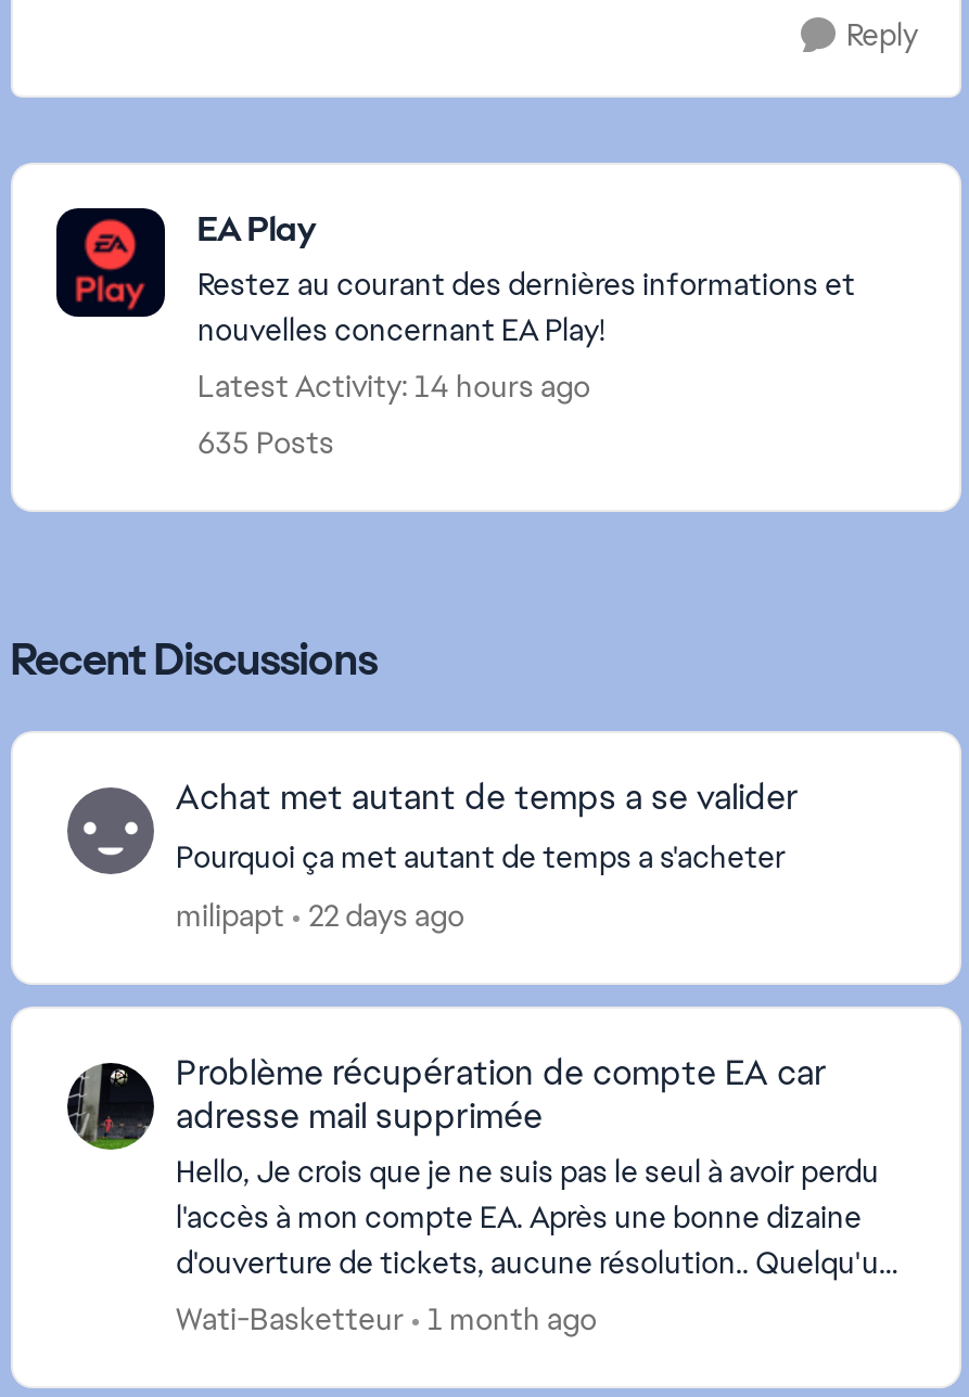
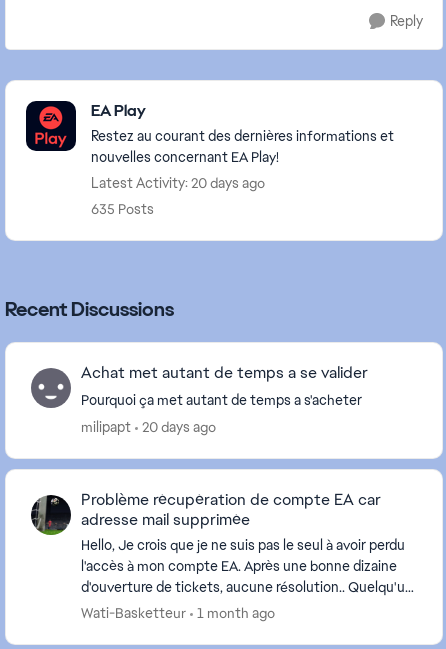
- Latest Activity: 14 hours ago
+ Latest Activity: 20 days ago

- milipapt 22 days ago
+ milipapt 20 days ago
